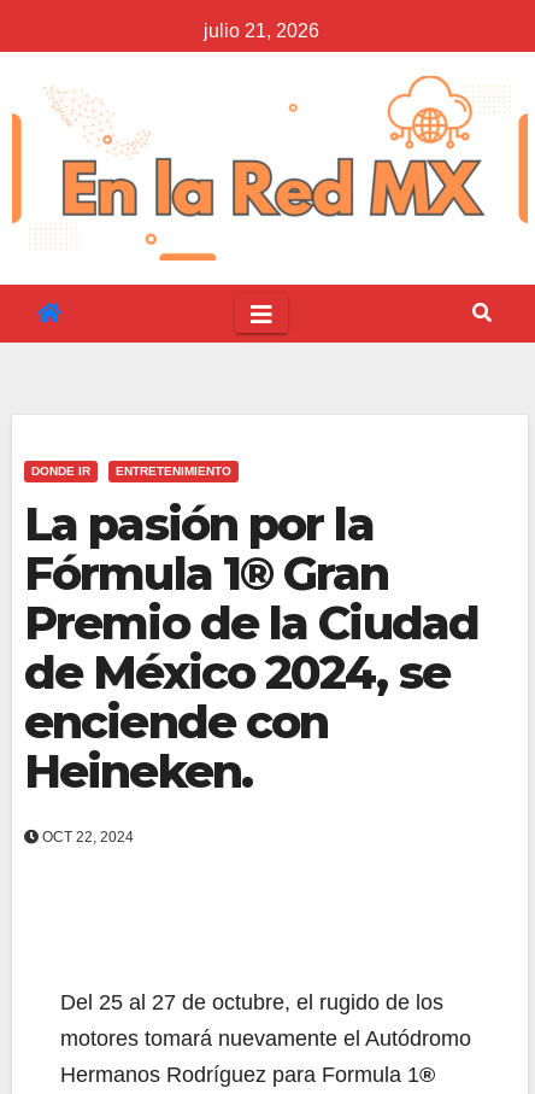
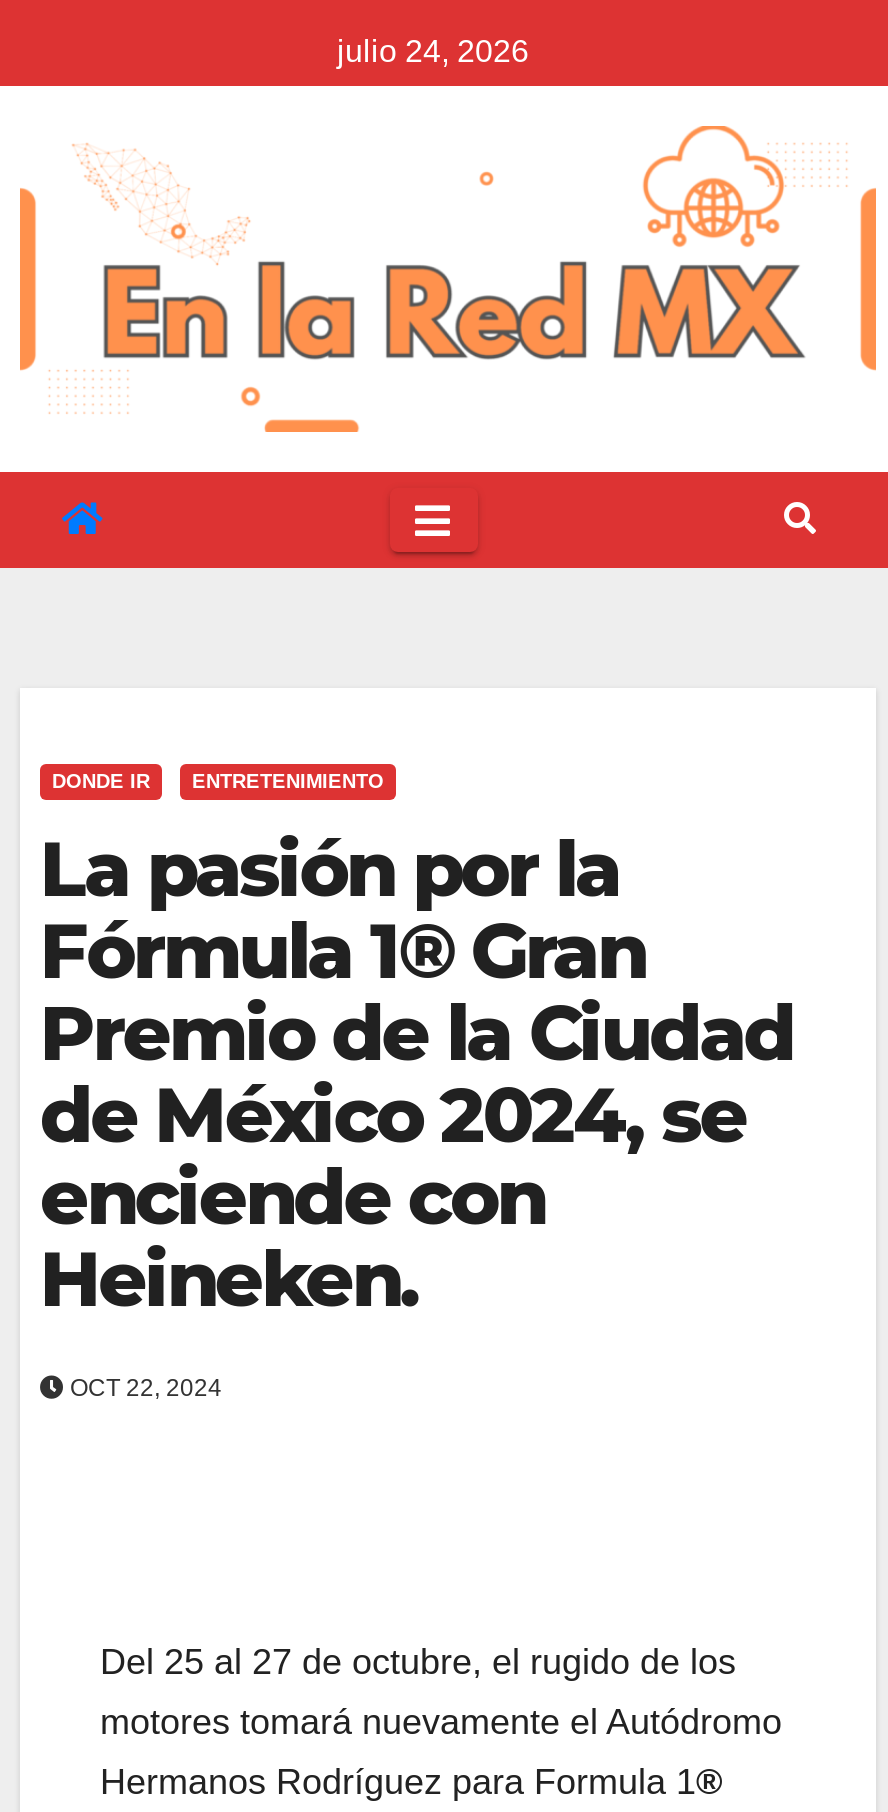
- julio 21, 2026
+ julio 24, 2026
